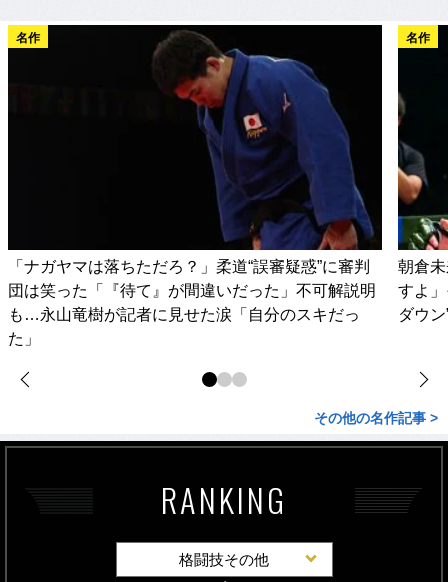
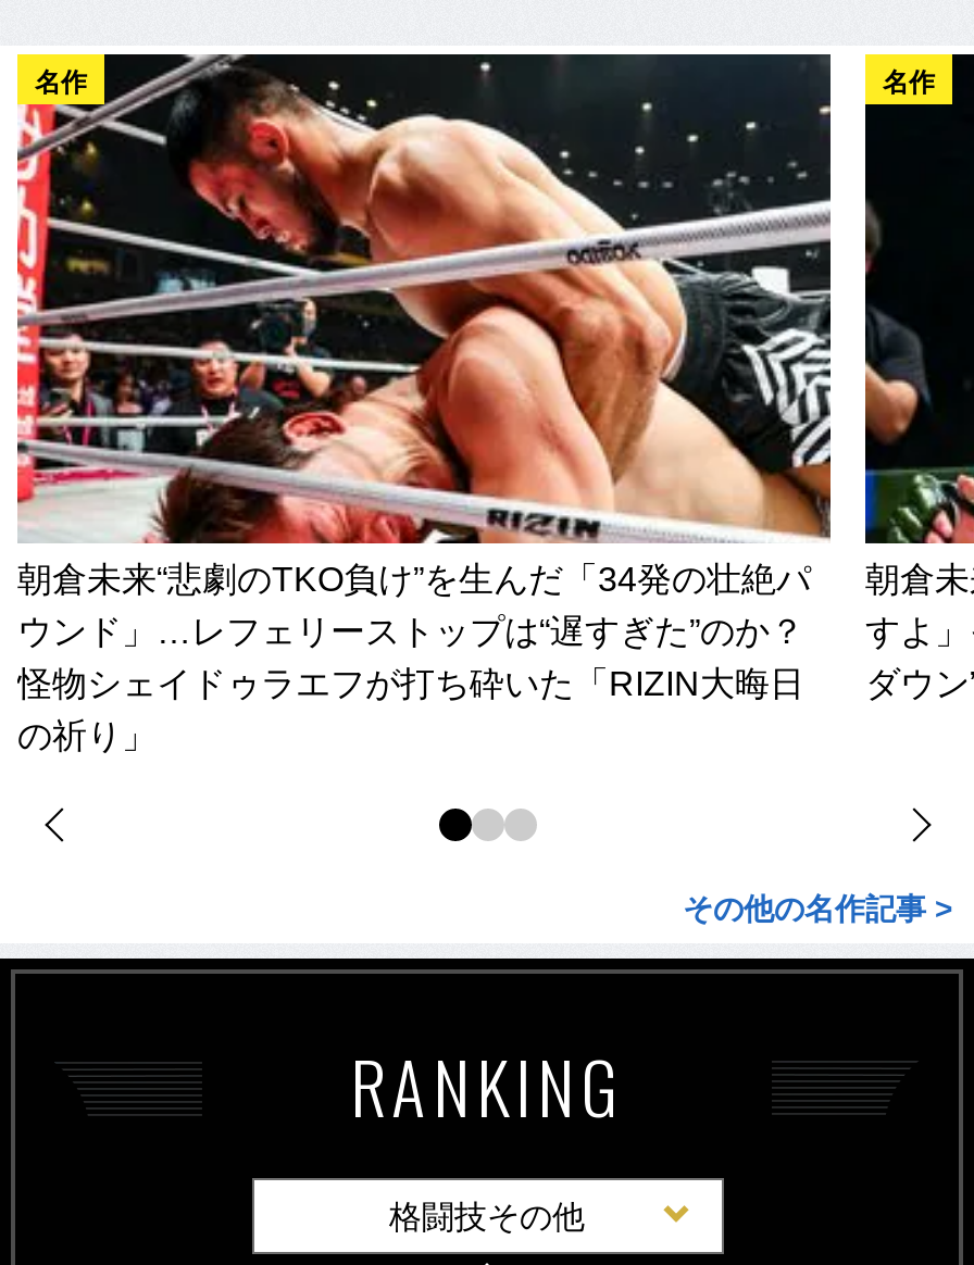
- [image]
- 「ナガヤマは落ちただろ？」柔道“誤審疑惑”に審判
- 団は笑った「『待て』が間違いだった」不可解説明
- も…永山竜樹が記者に見せた涙「自分のスキだっ
- た」
+ [image]
+ 朝倉未来“悲劇のTKO負け”を生んだ「34発の壮絶パ
+ ウンド」…レフェリーストップは“遅すぎた”のか？
+ 怪物シェイドゥラエフが打ち砕いた「RIZIN大晦日
+ の祈り」
